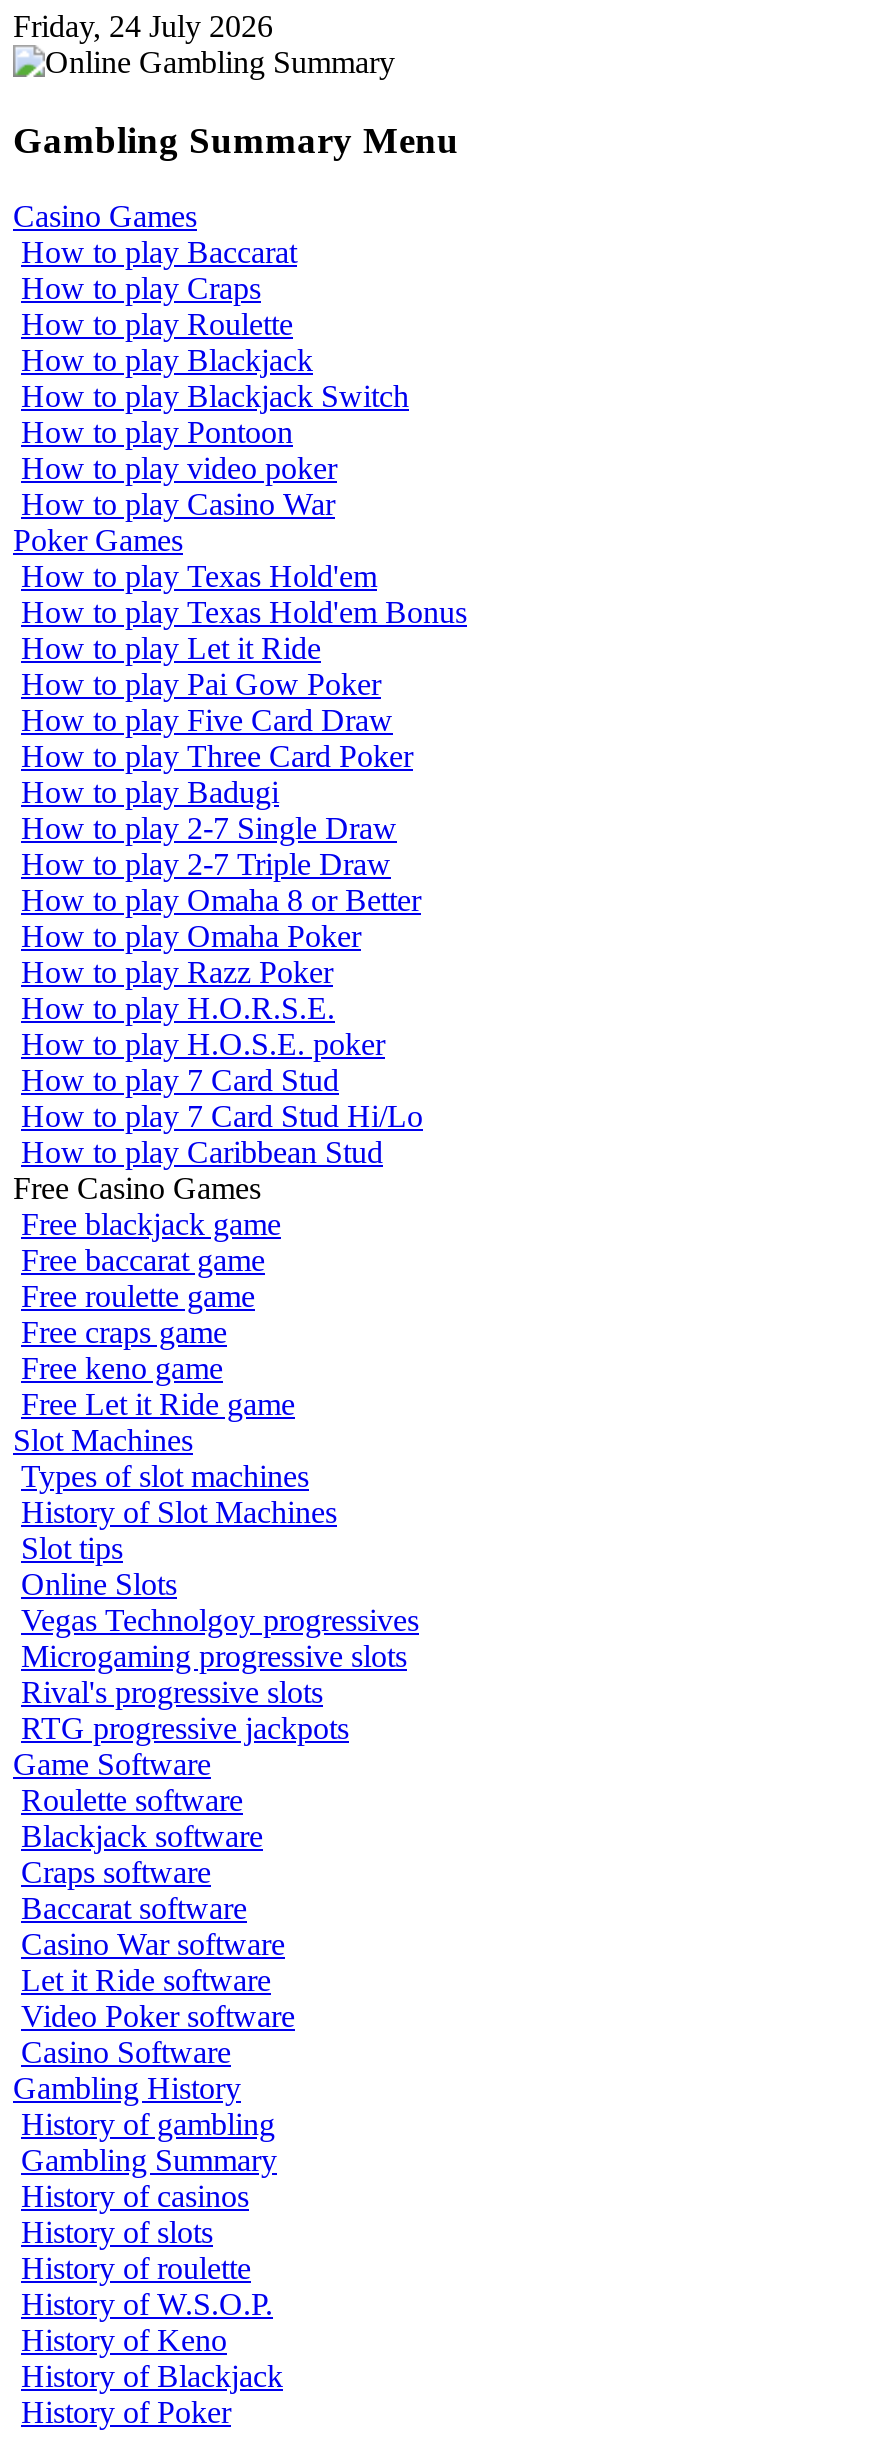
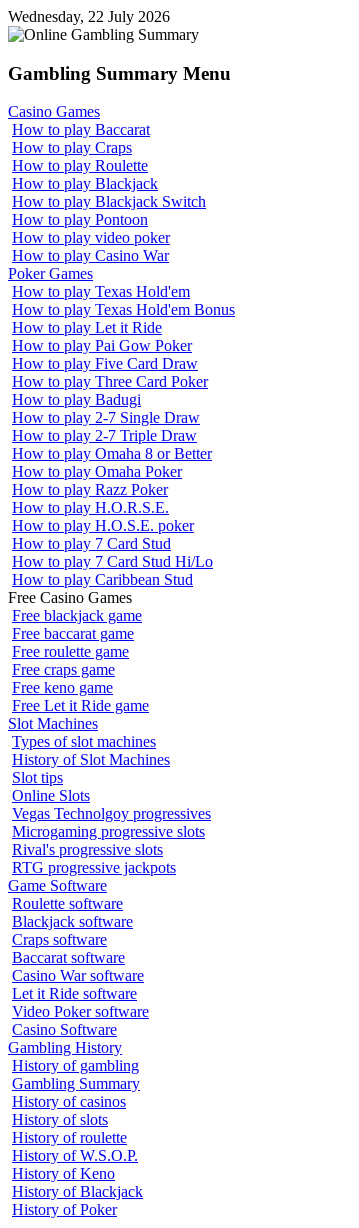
- Friday, 24 July 2026
+ Wednesday, 22 July 2026
